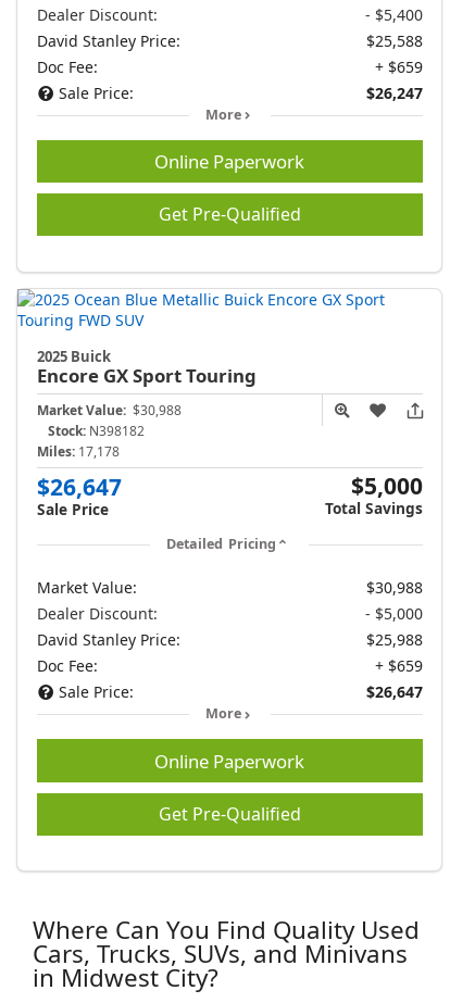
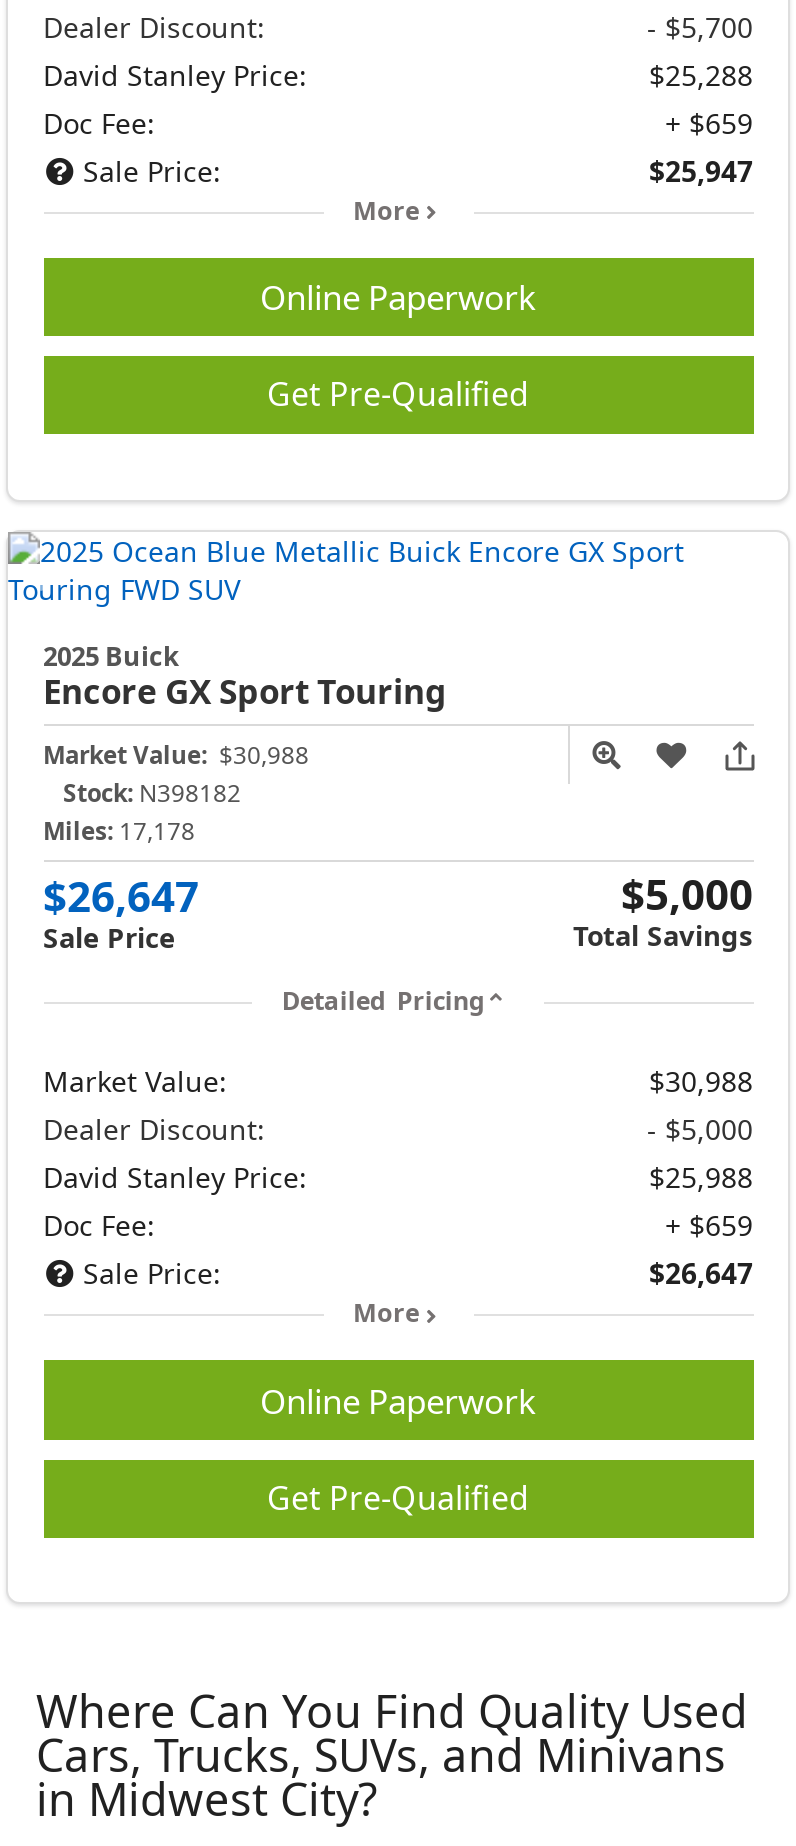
- - $5,400
+ - $5,700

- $25,588
+ $25,288

- $26,247
+ $25,947
